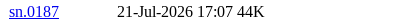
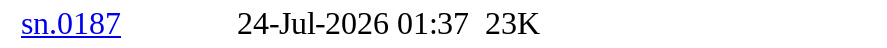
- 21-Jul-2026 17:07 44K
+ 24-Jul-2026 01:37 23K
